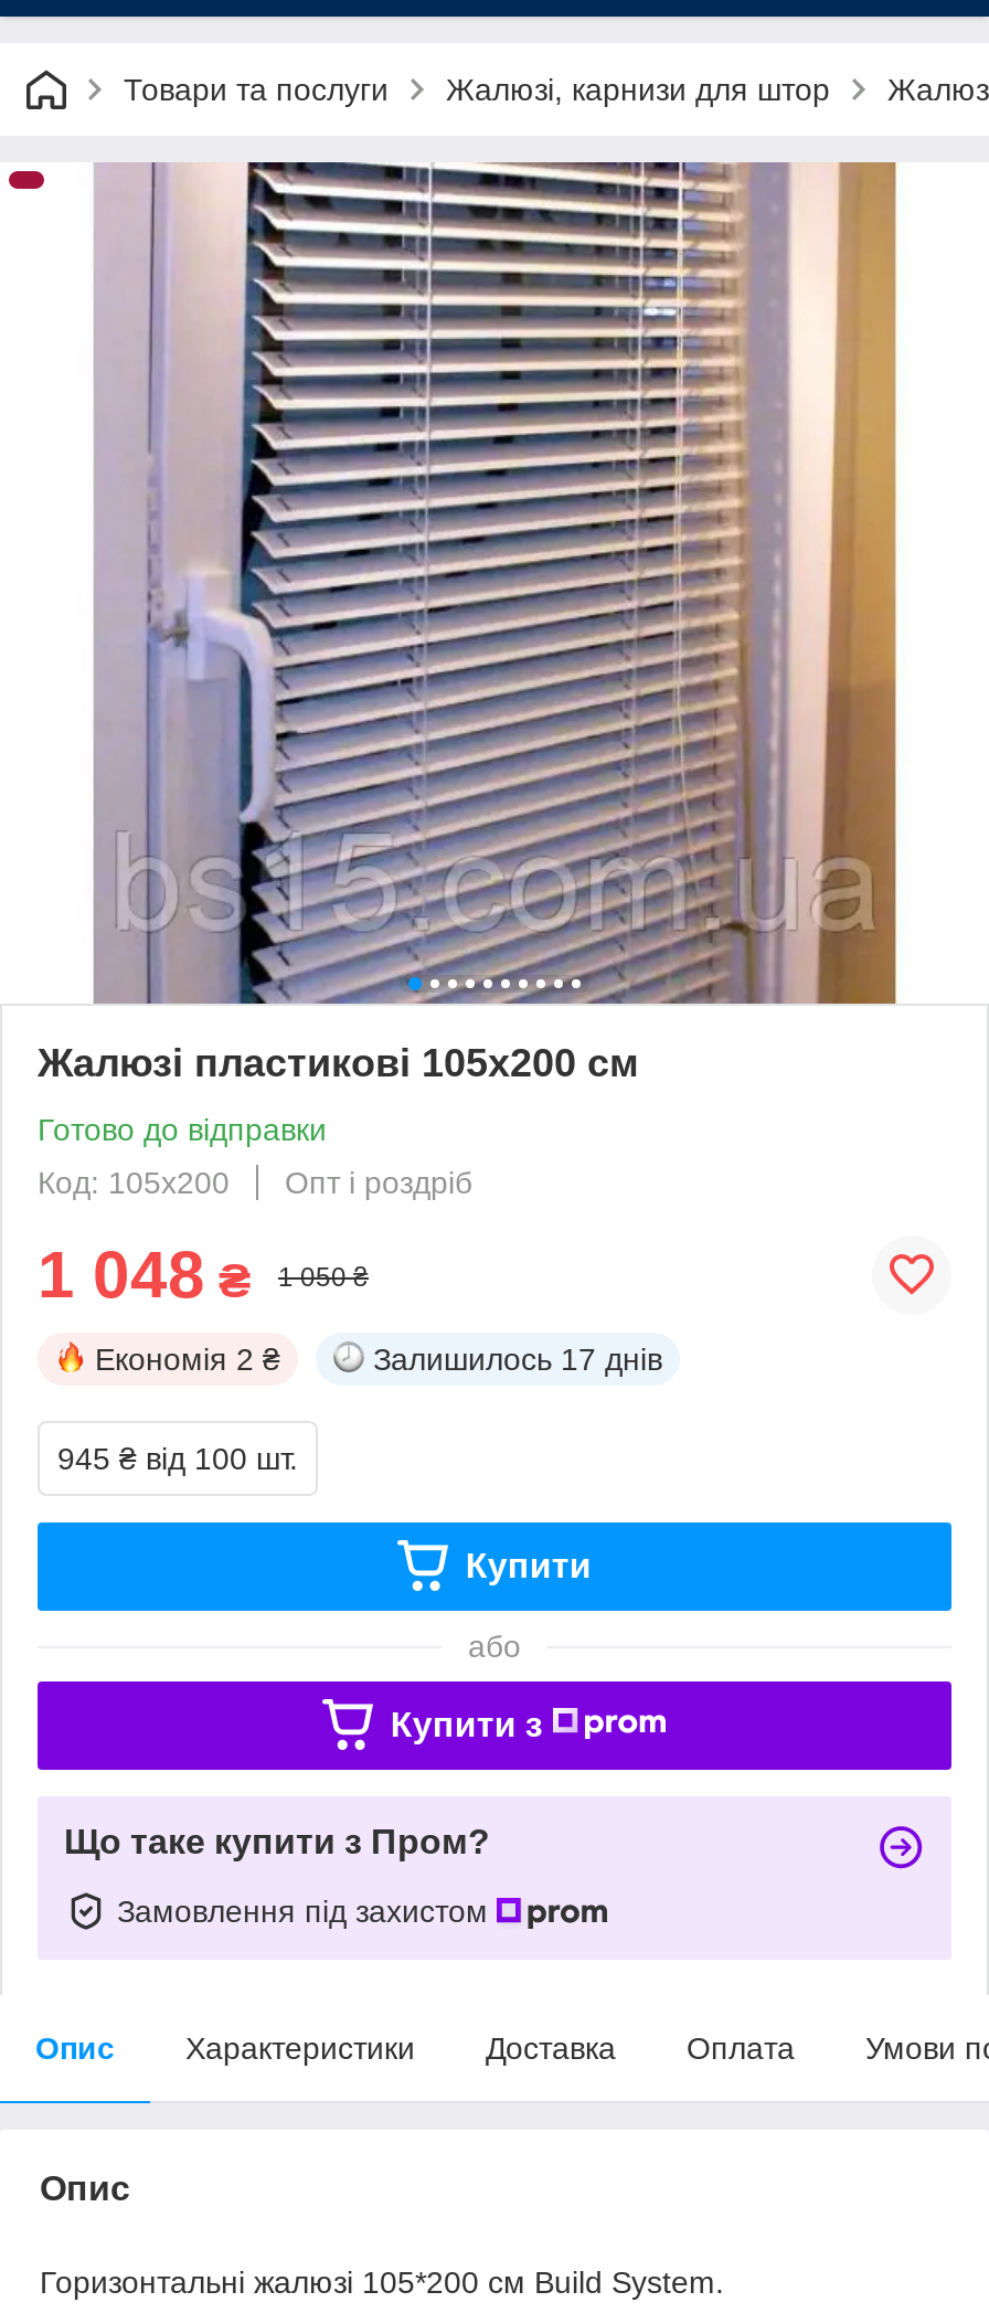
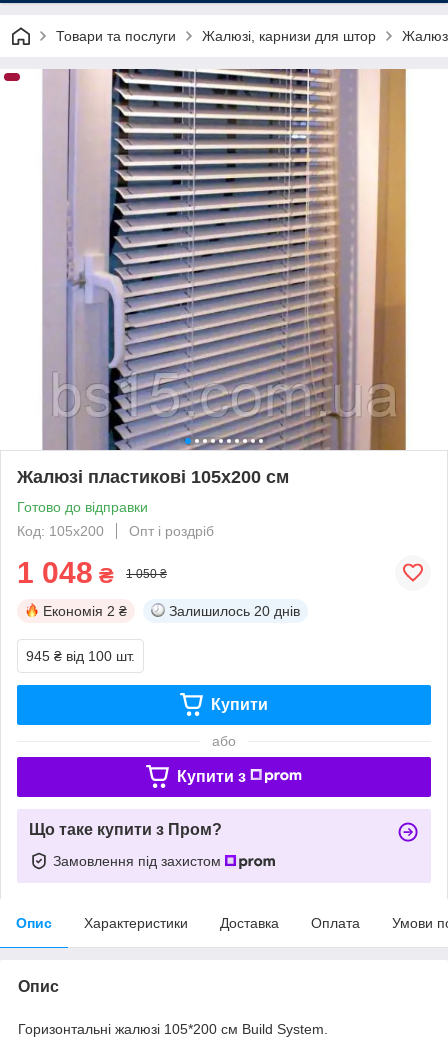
- Залишилось 17 днів
+ Залишилось 20 днів
